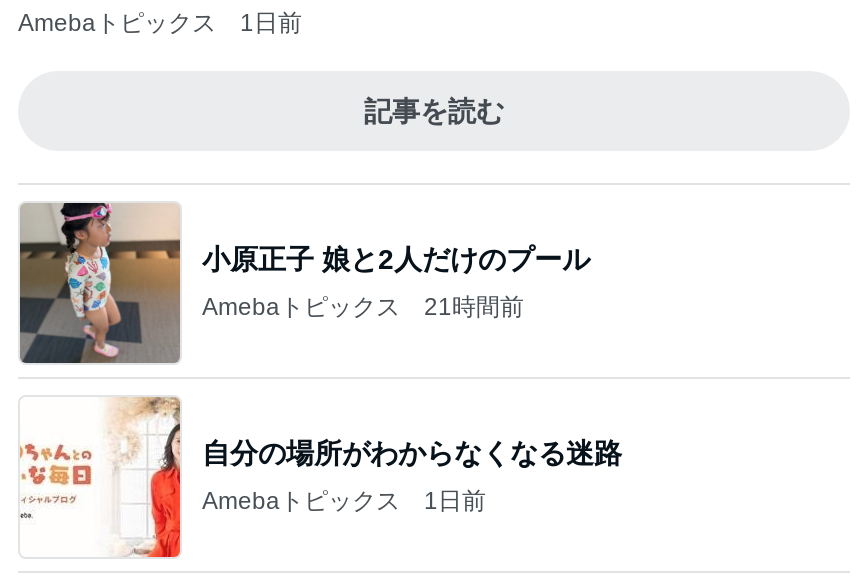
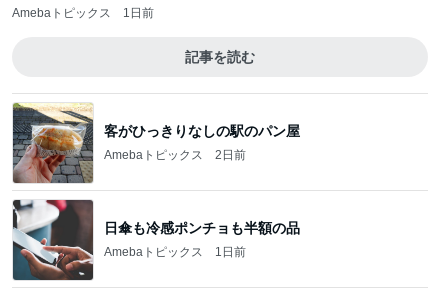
- [image]
- 小原正子 娘と2人だけのプール
+ [image]
+ 客がひっきりなしの駅のパン屋

- Amebaトピックス 21時間前
+ Amebaトピックス 2日前

- [image]
- 自分の場所がわからなくなる迷路
+ [image]
+ 日傘も冷感ポンチョも半額の品
